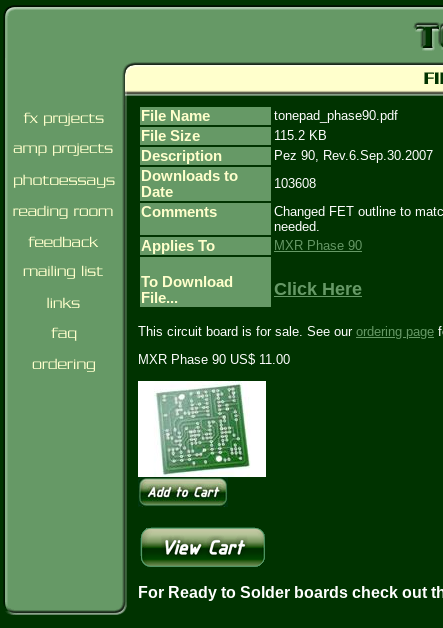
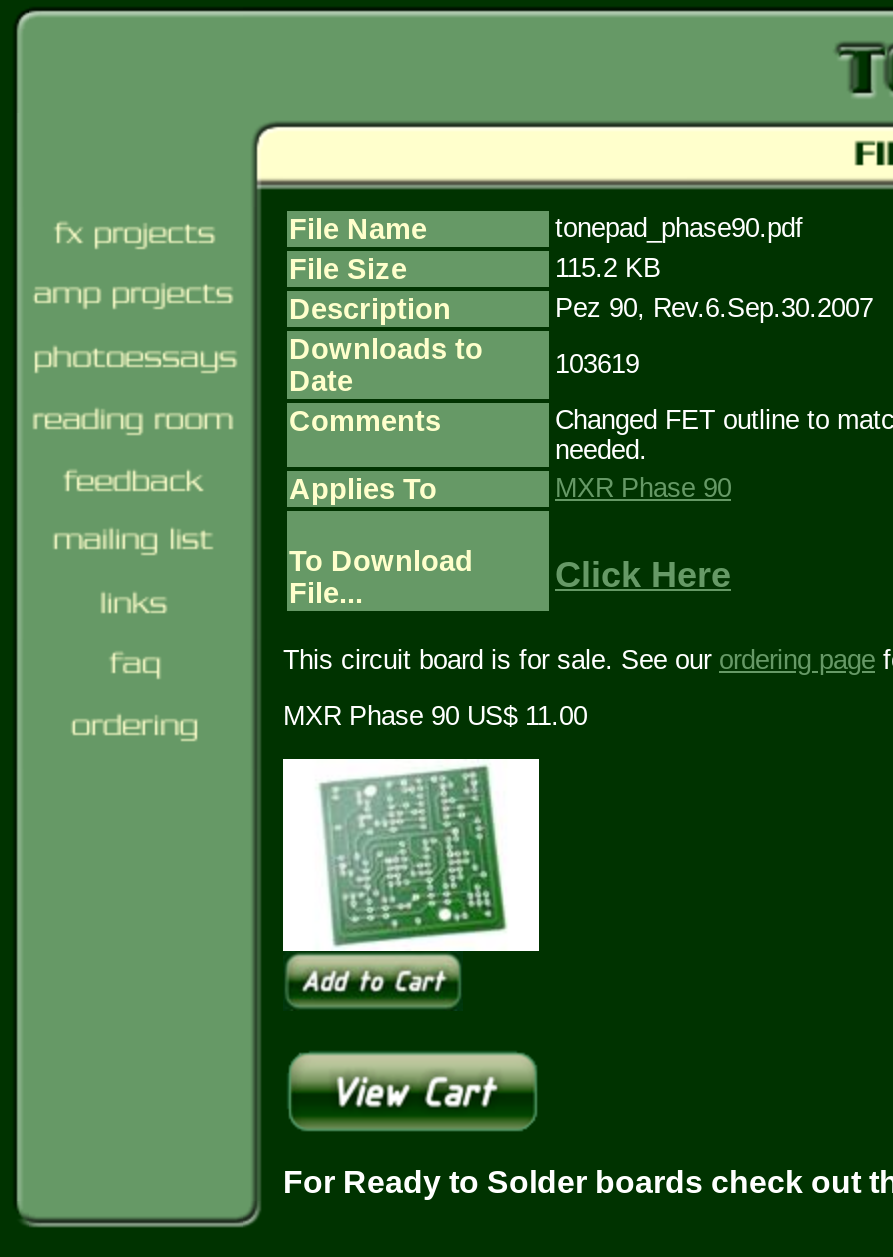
- 103608
+ 103619
